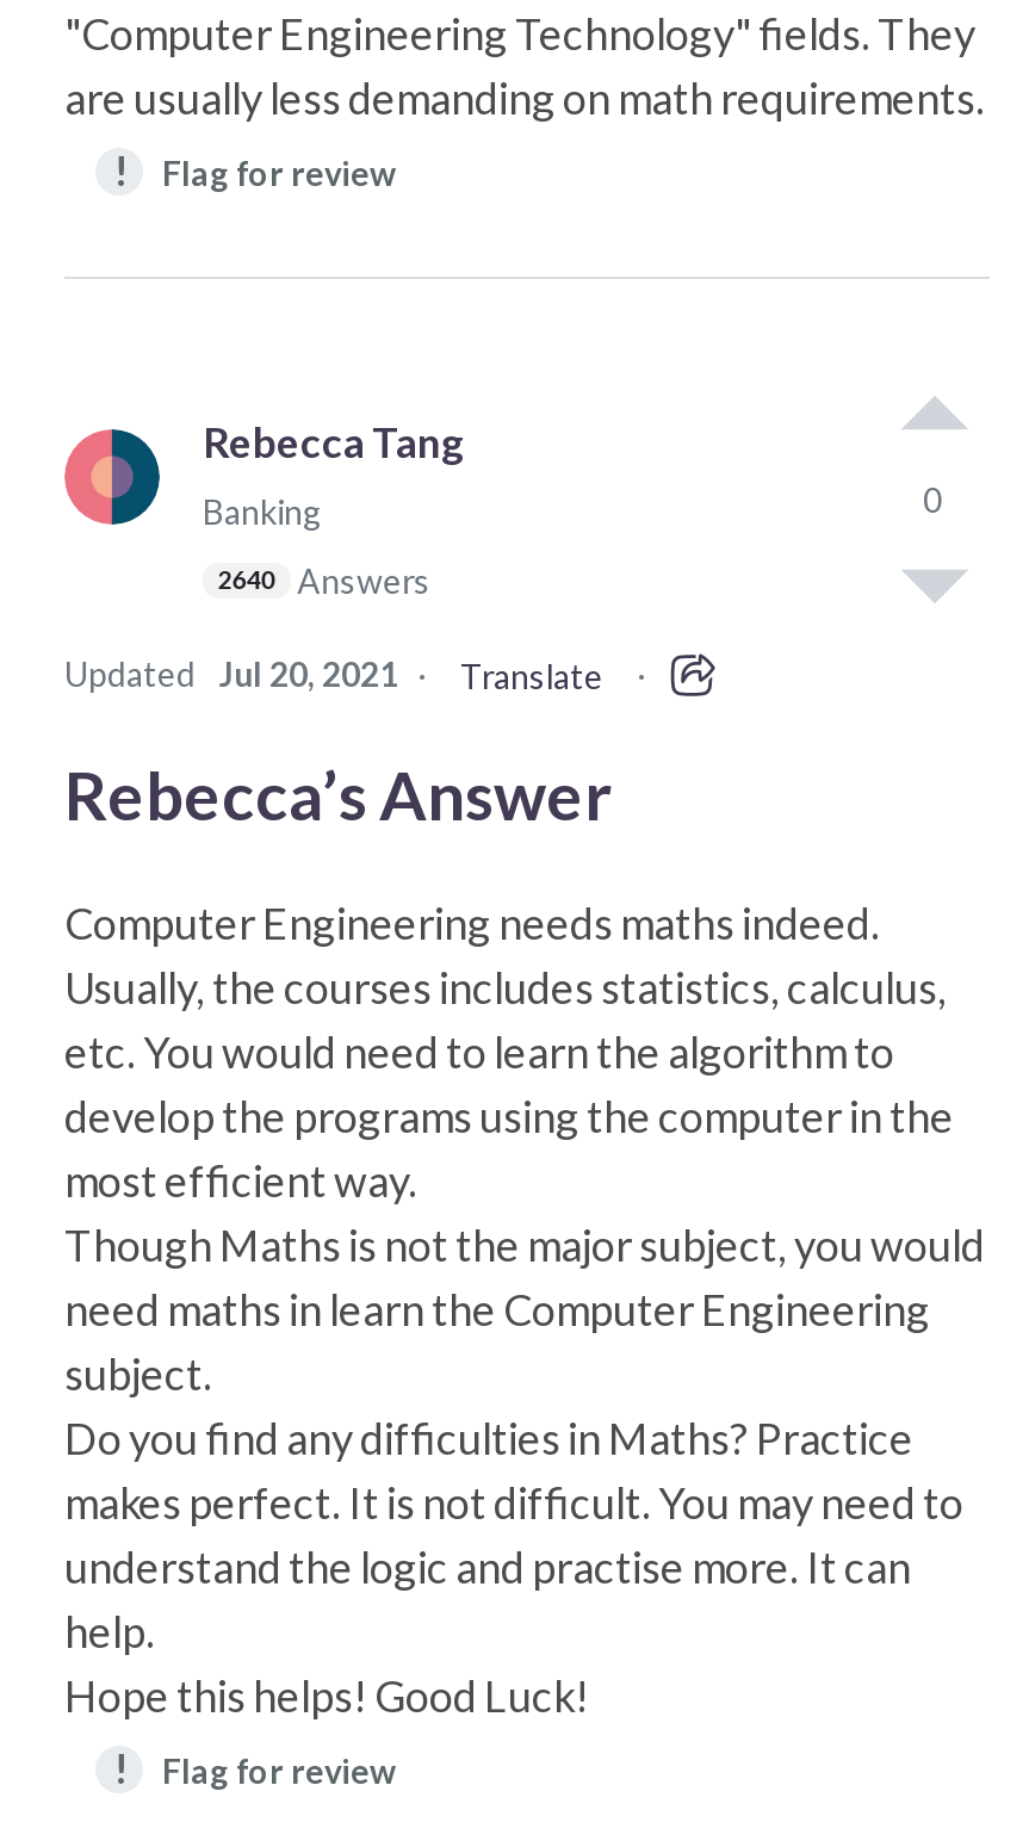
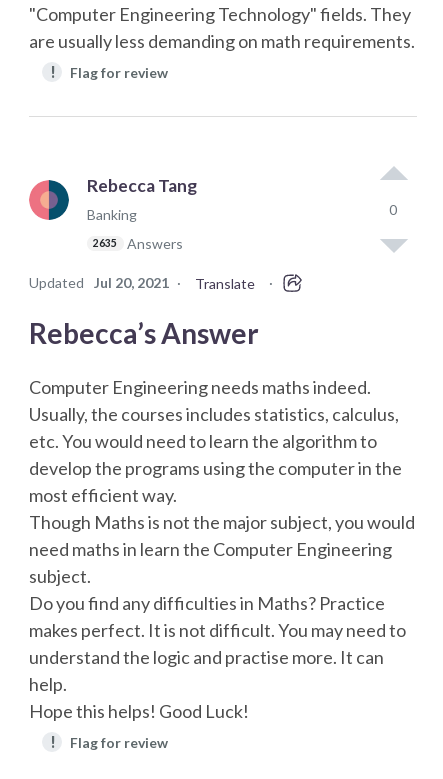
- 2640 Answers
+ 2635 Answers
